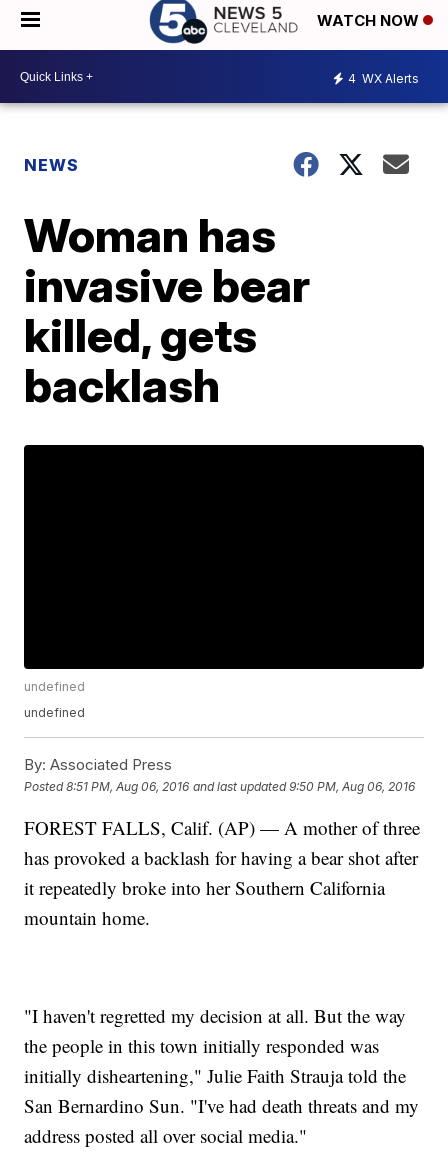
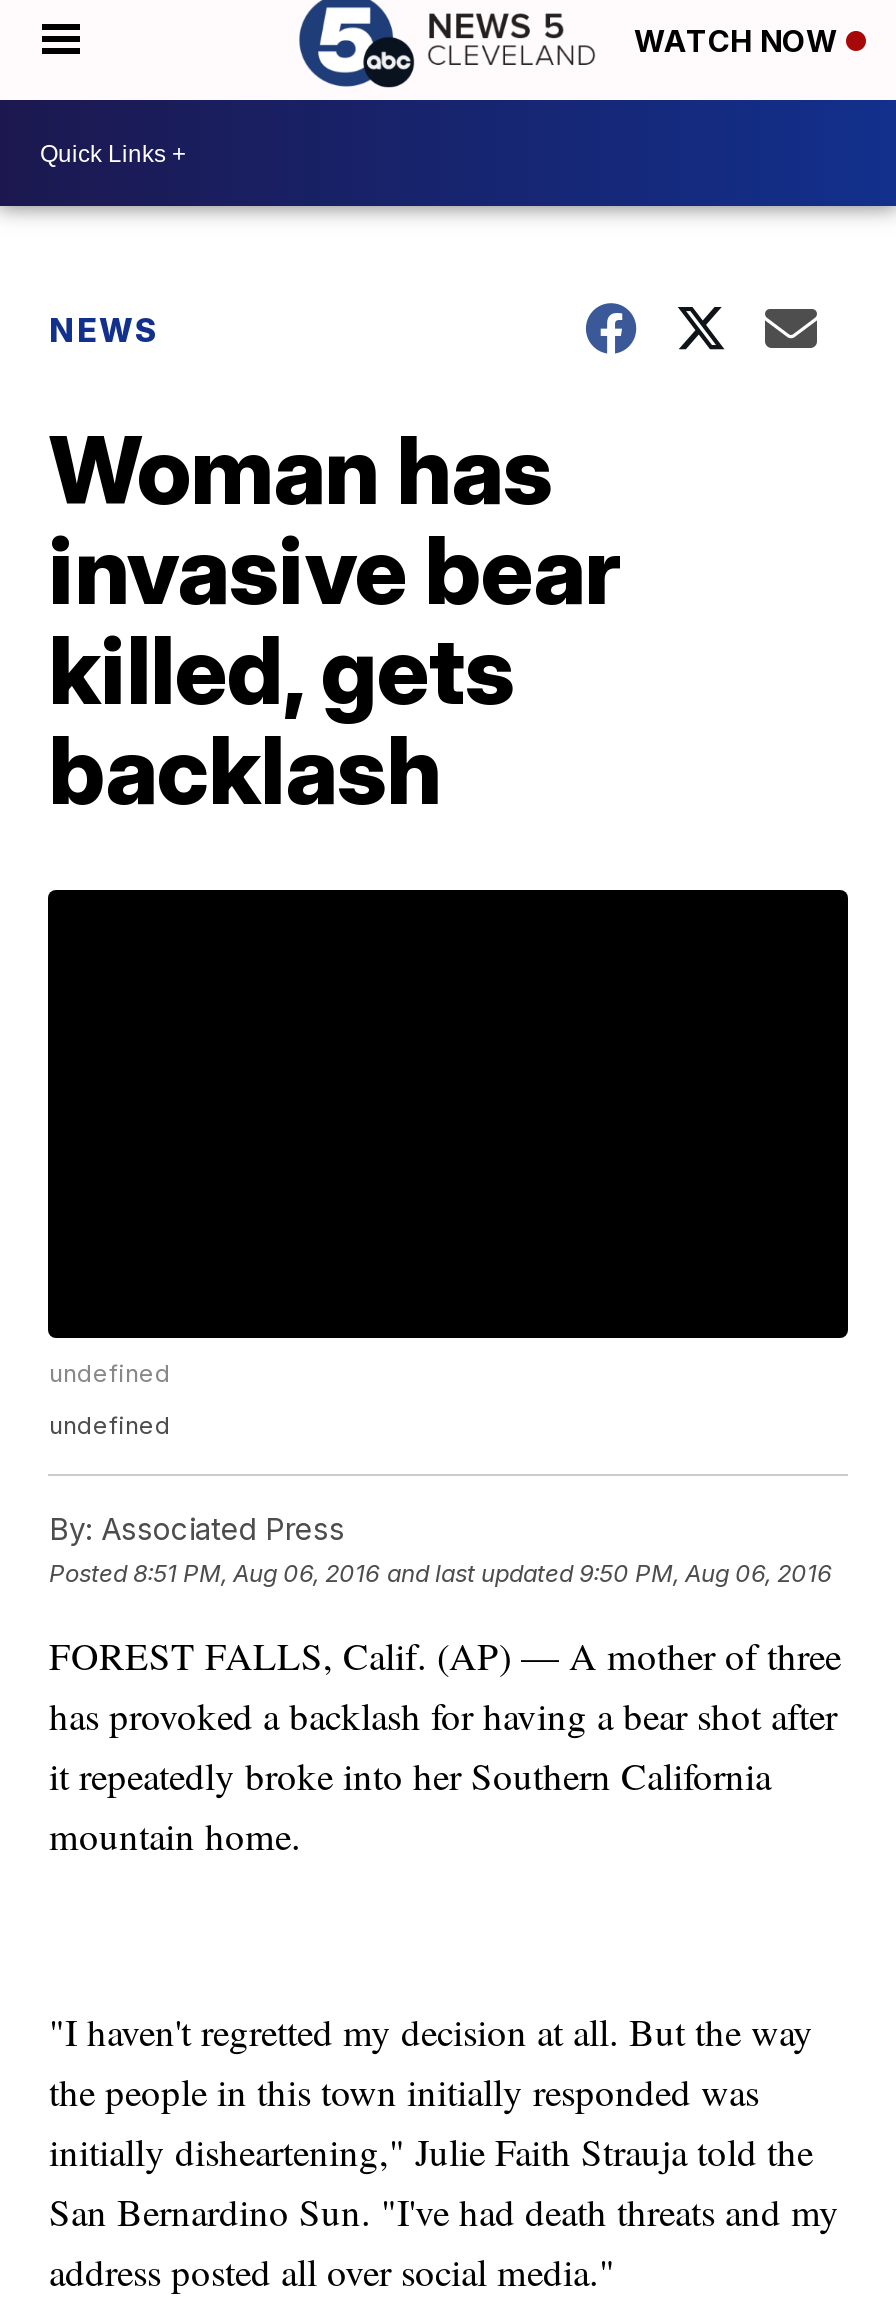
- 4 WX Alerts
